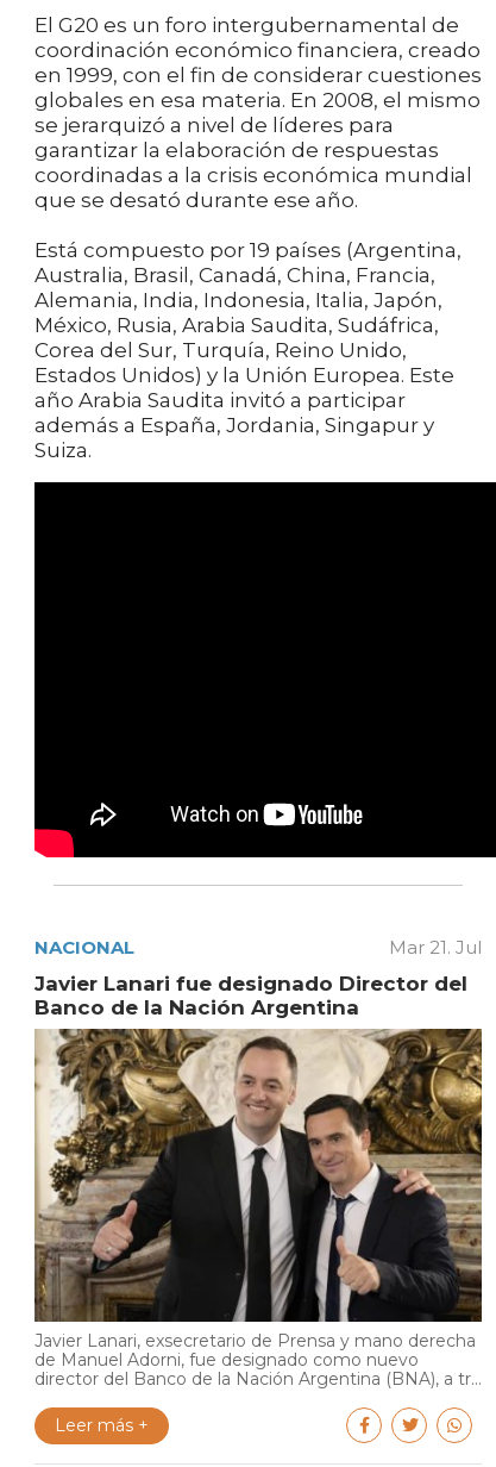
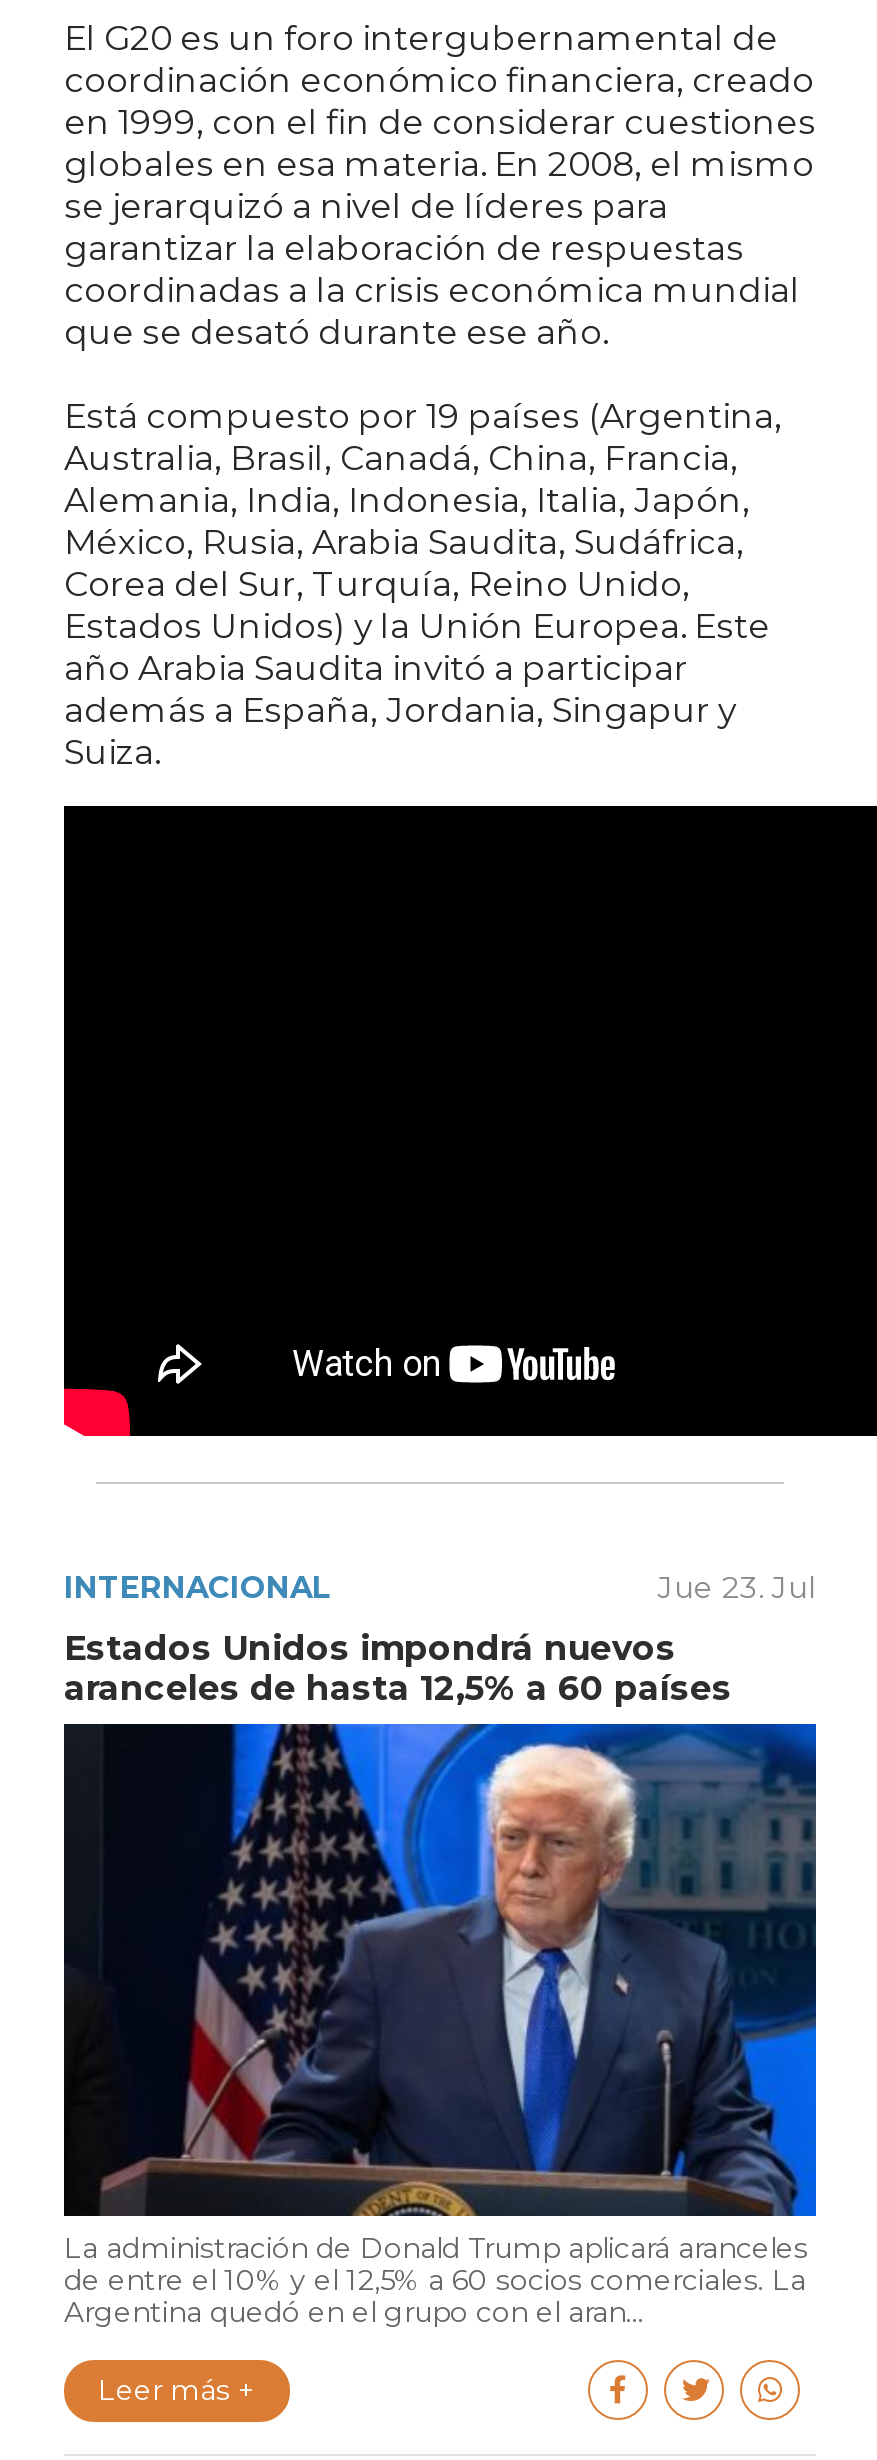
- NACIONAL
- Mar 21. Jul
+ INTERNACIONAL
+ Jue 23. Jul

- Javier Lanari fue designado Director del
- Banco de la Nación Argentina
+ Estados Unidos impondrá nuevos
+ aranceles de hasta 12,5% a 60 países

- [image]
- Javier Lanari, exsecretario de Prensa y mano derecha
- de Manuel Adorni, fue designado como nuevo
- director del Banco de la Nación Argentina (BNA), a tr...
+ [image]
+ La administración de Donald Trump aplicará aranceles
+ de entre el 10% y el 12,5% a 60 socios comerciales. La
+ Argentina quedó en el grupo con el aran...
